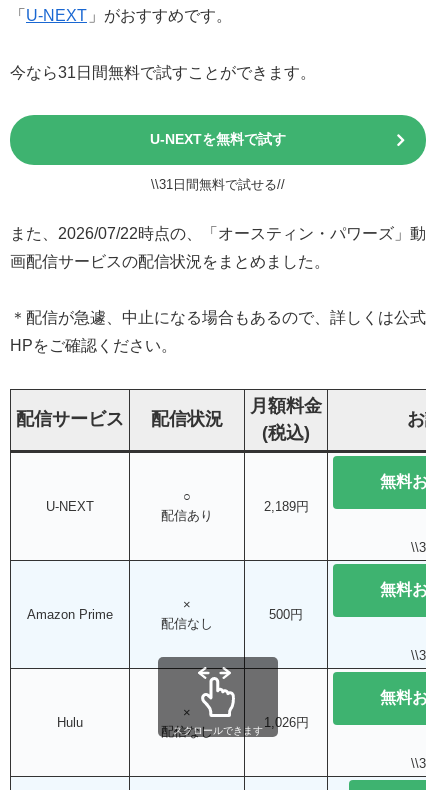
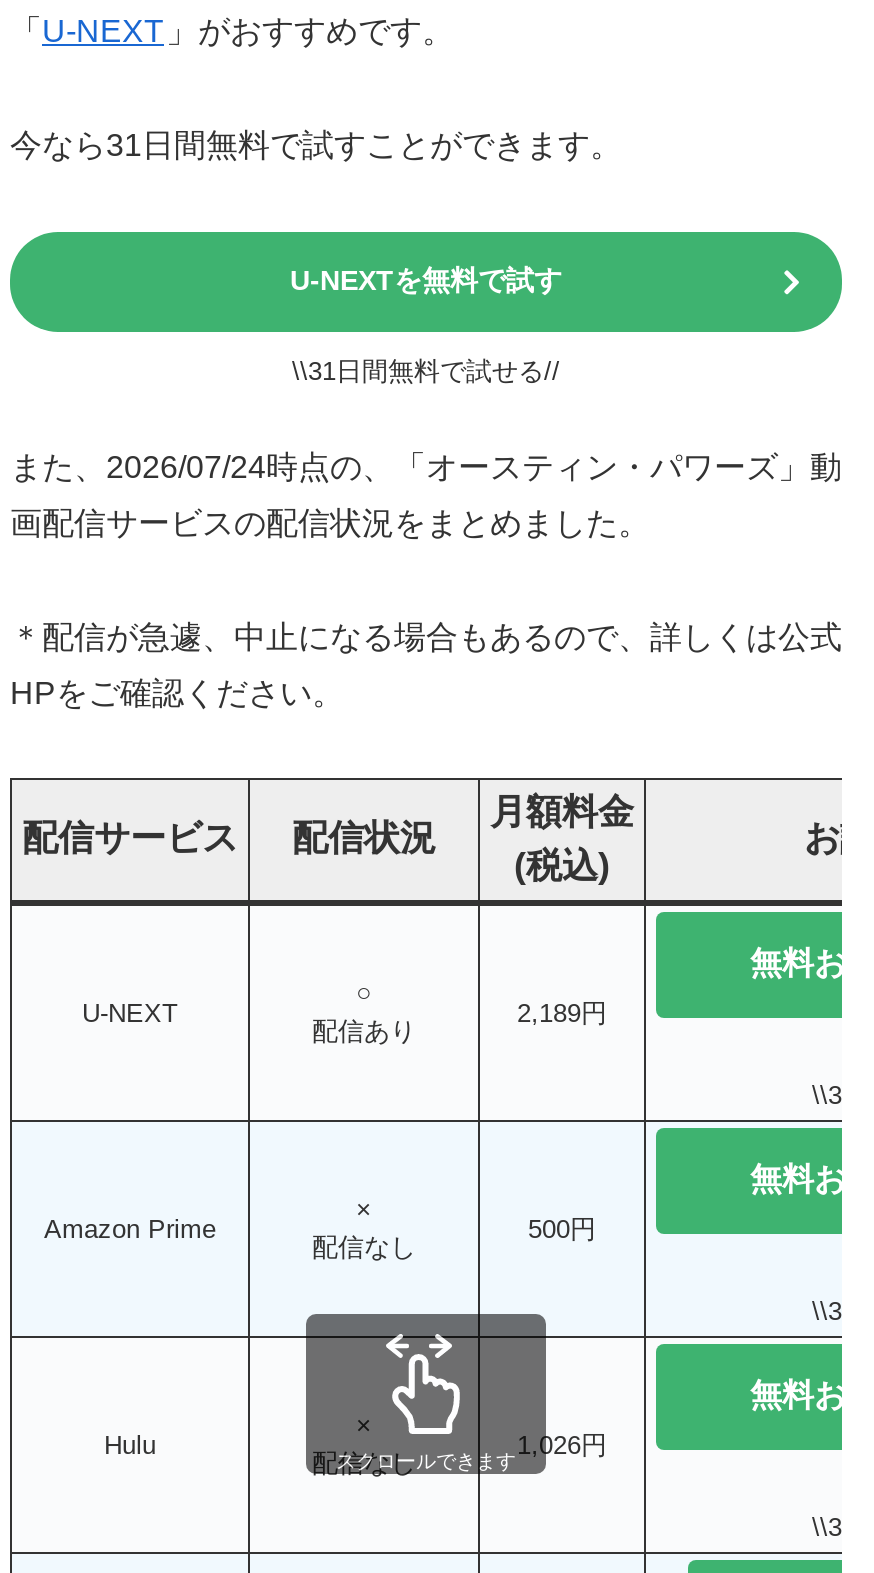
- また、2026/07/22時点の、「オースティン・パワーズ」動
+ また、2026/07/24時点の、「オースティン・パワーズ」動
